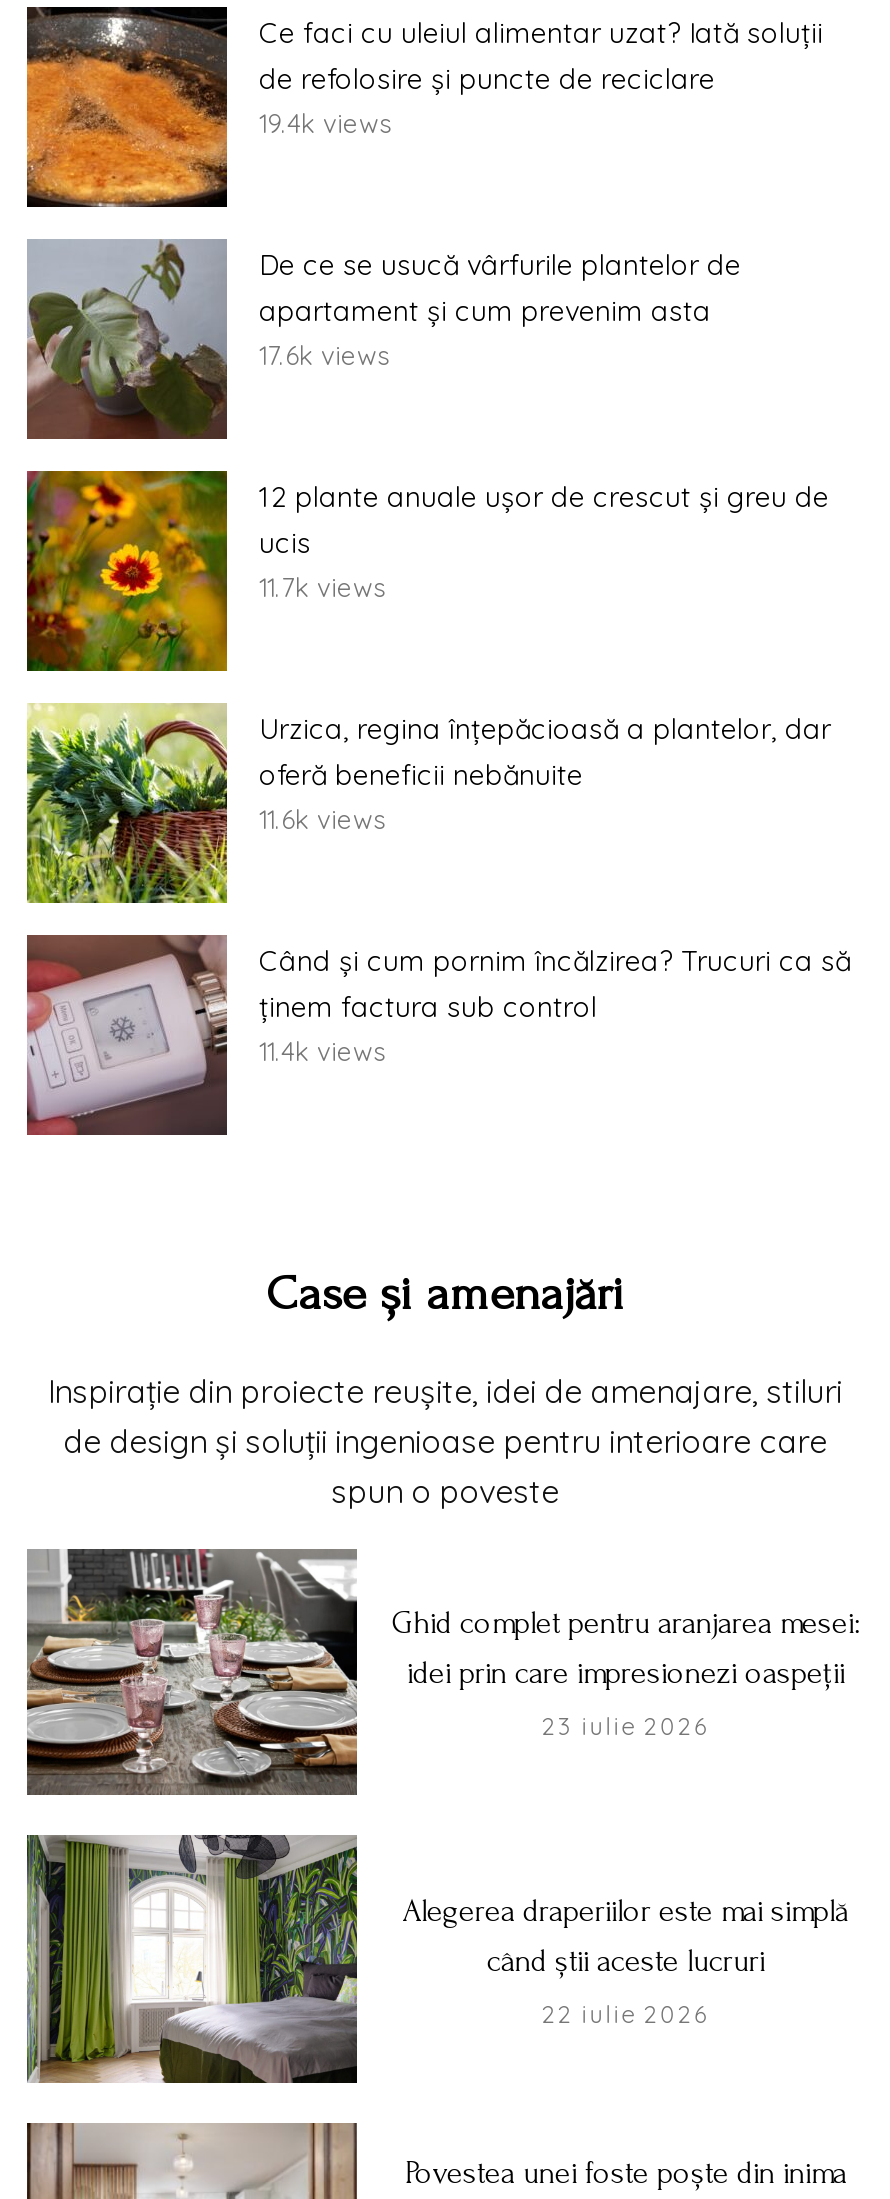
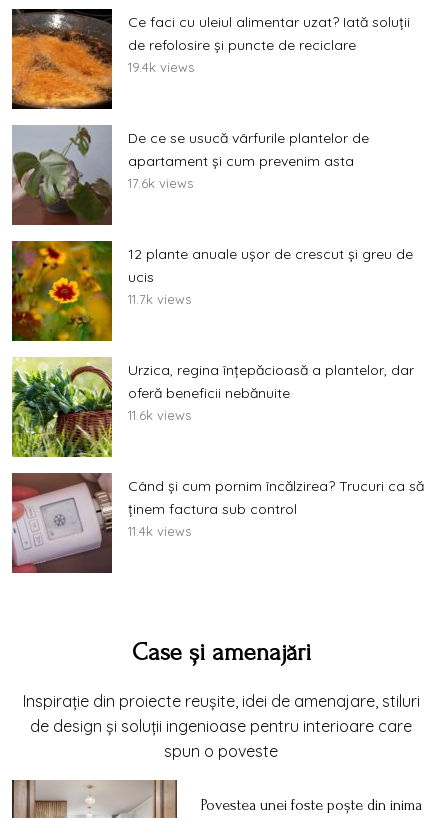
- [image]
- Ghid complet pentru aranjarea mesei:
- idei prin care impresionezi oaspeții
- 23 iulie 2026

- [image]
- Alegerea draperiilor este mai simplă
- când știi aceste lucruri
- 22 iulie 2026
